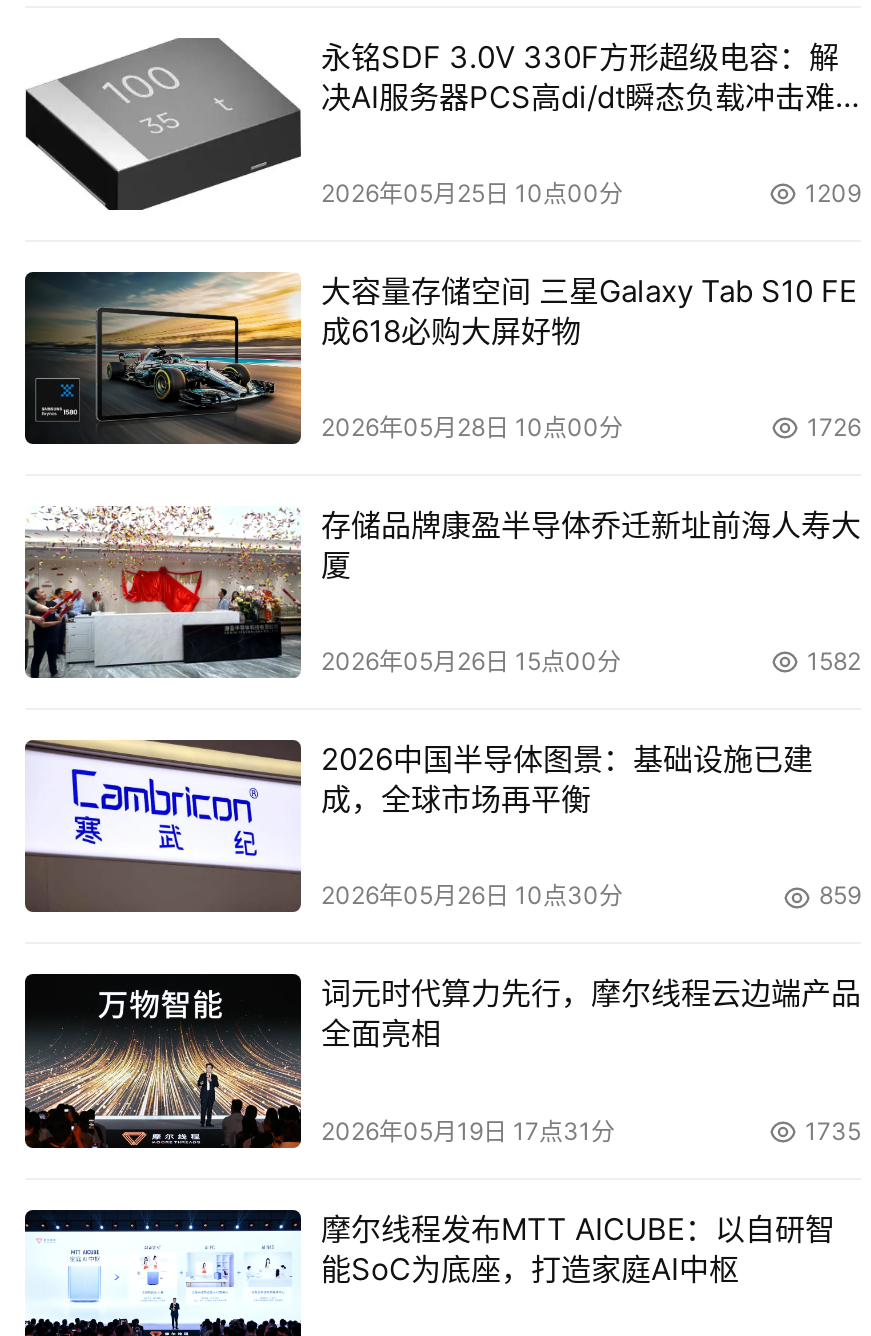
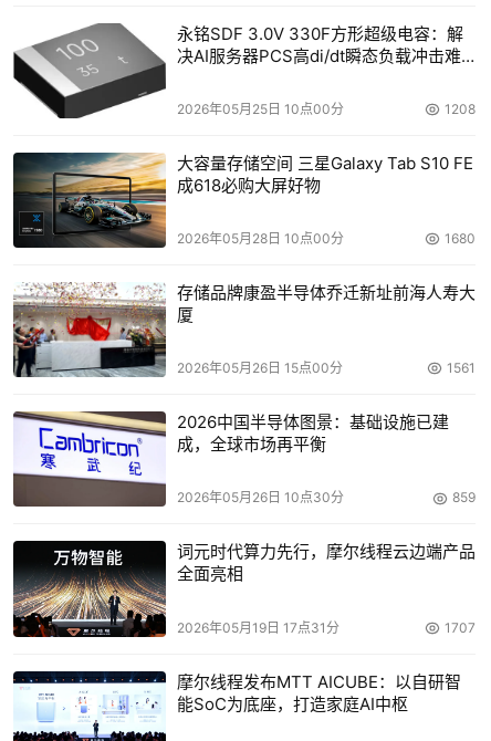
- 1209
+ 1208

- 1726
+ 1680

- 1582
+ 1561

- 1735
+ 1707
